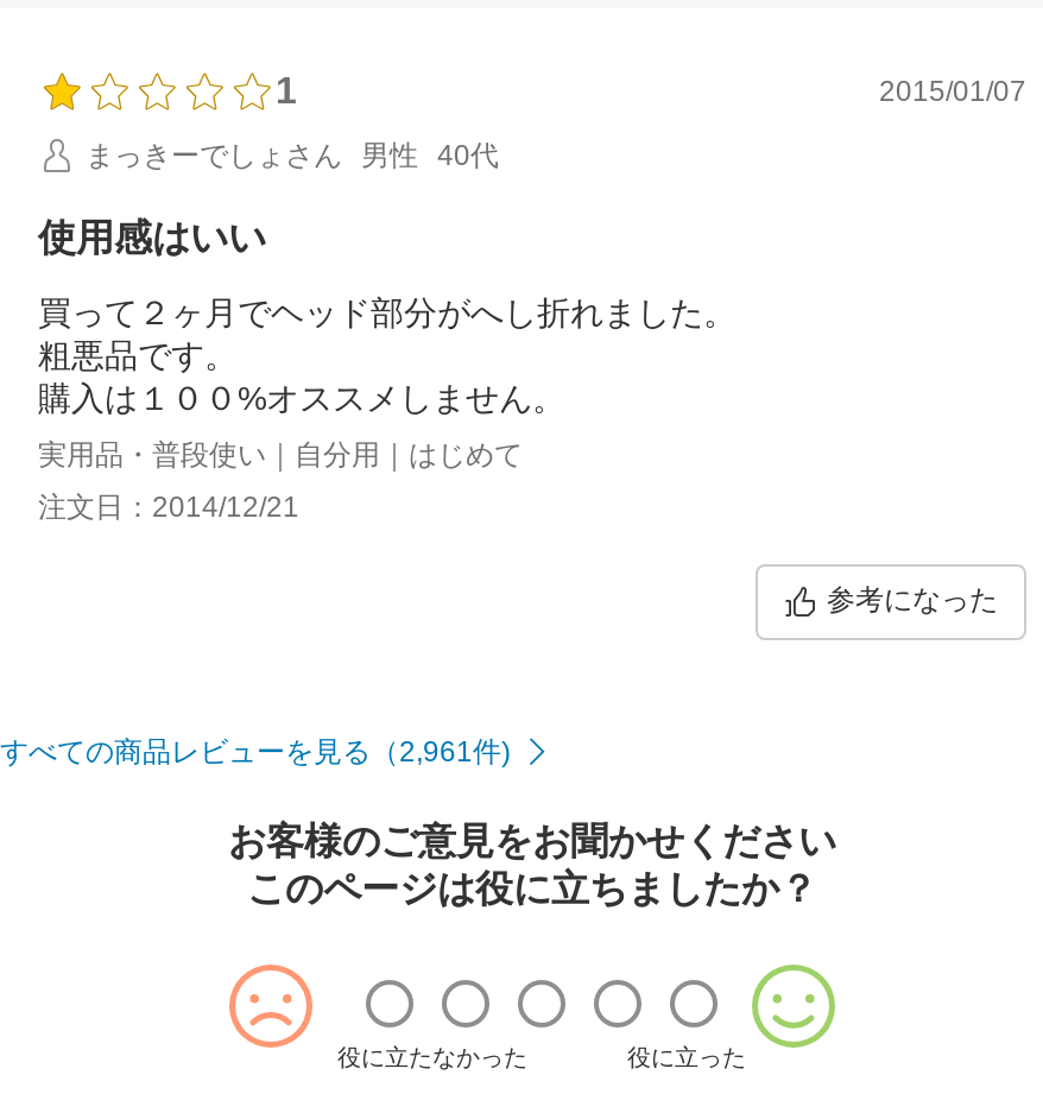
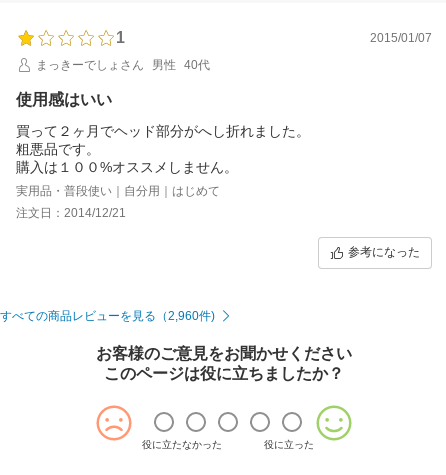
- すべての商品レビューを見る（2,961件)
+ すべての商品レビューを見る（2,960件)
